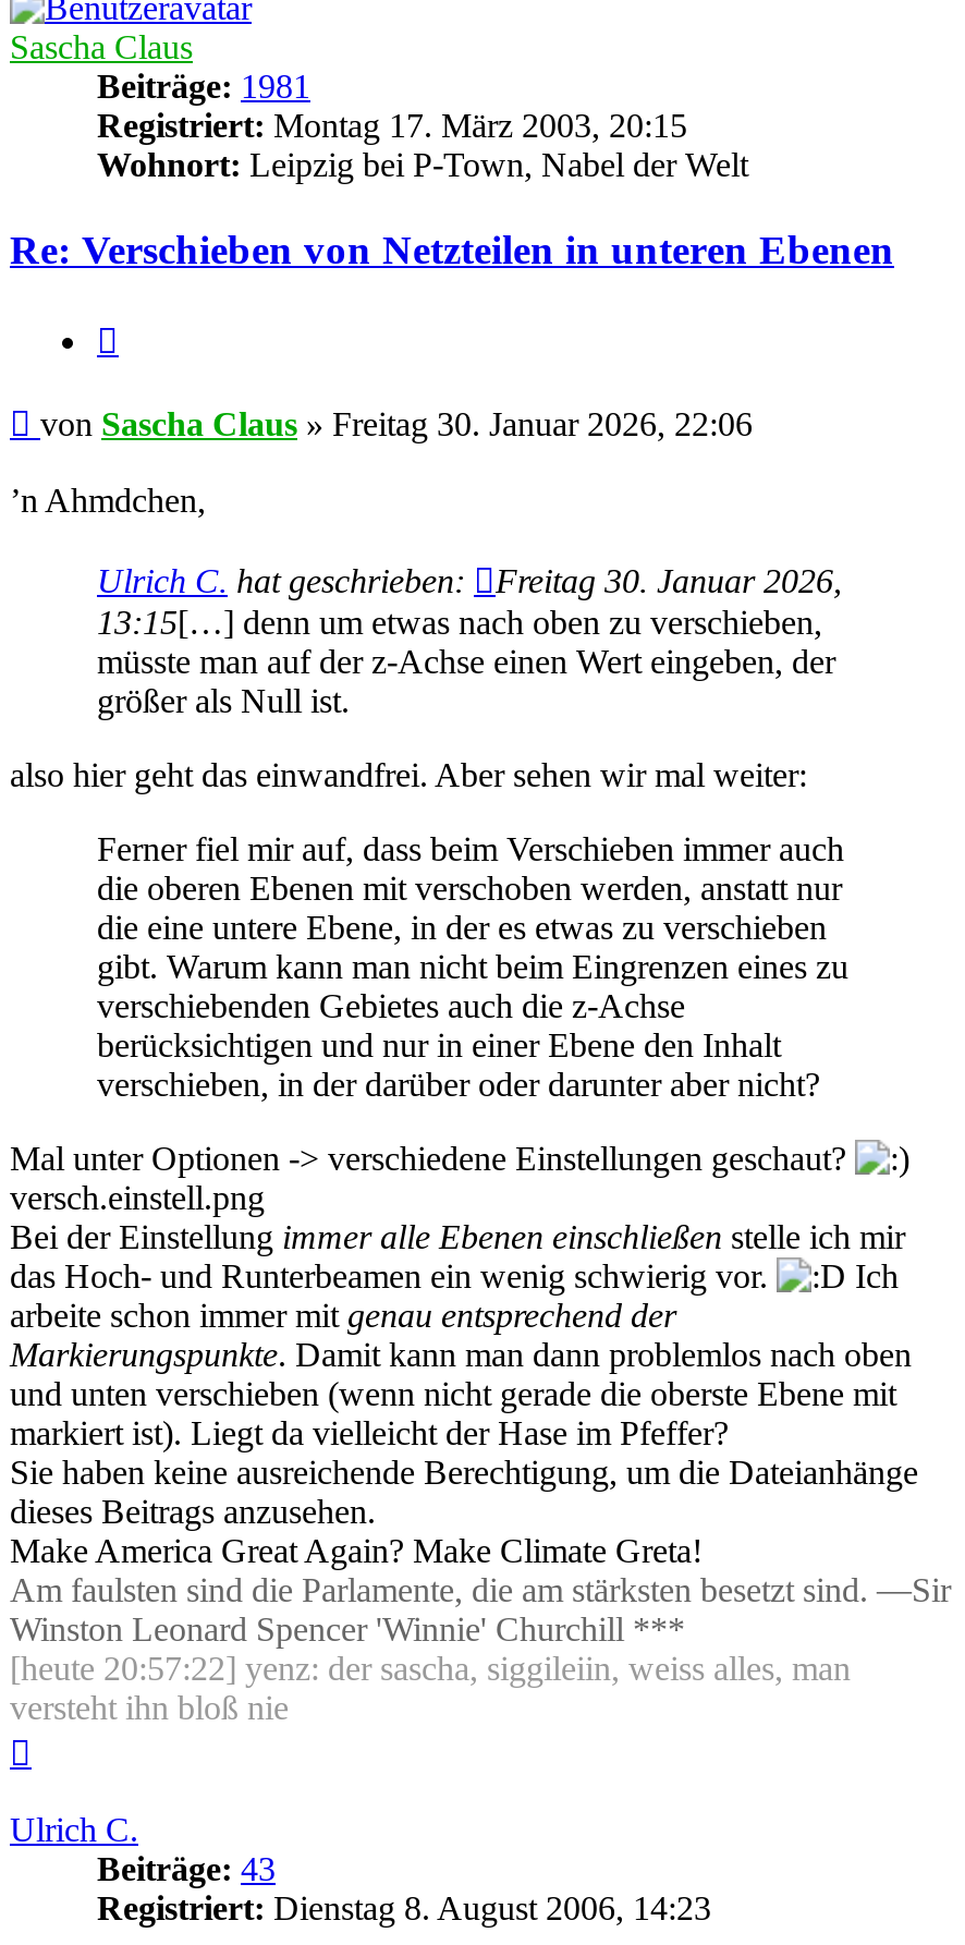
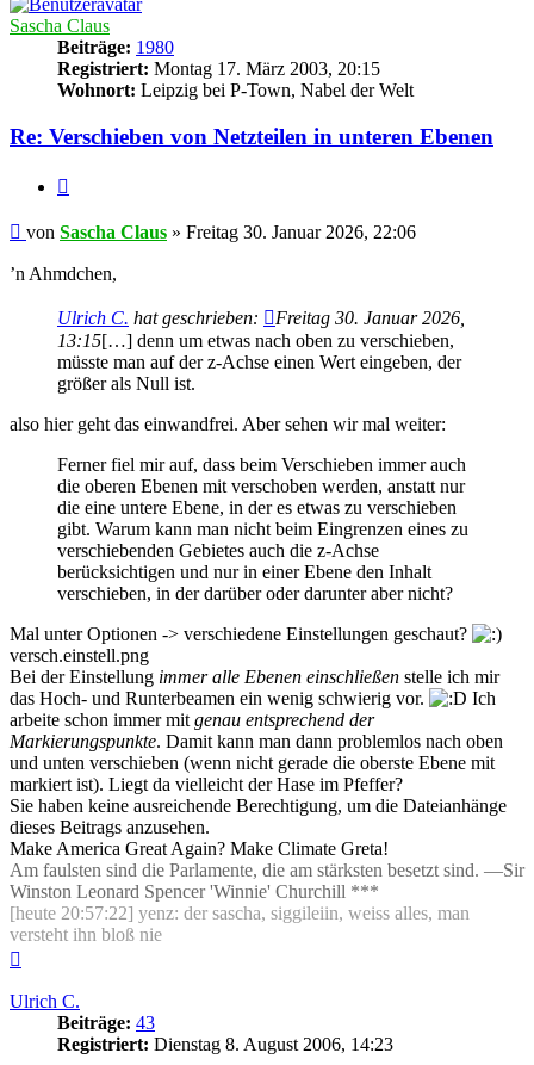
- Beiträge: 1981
+ Beiträge: 1980
